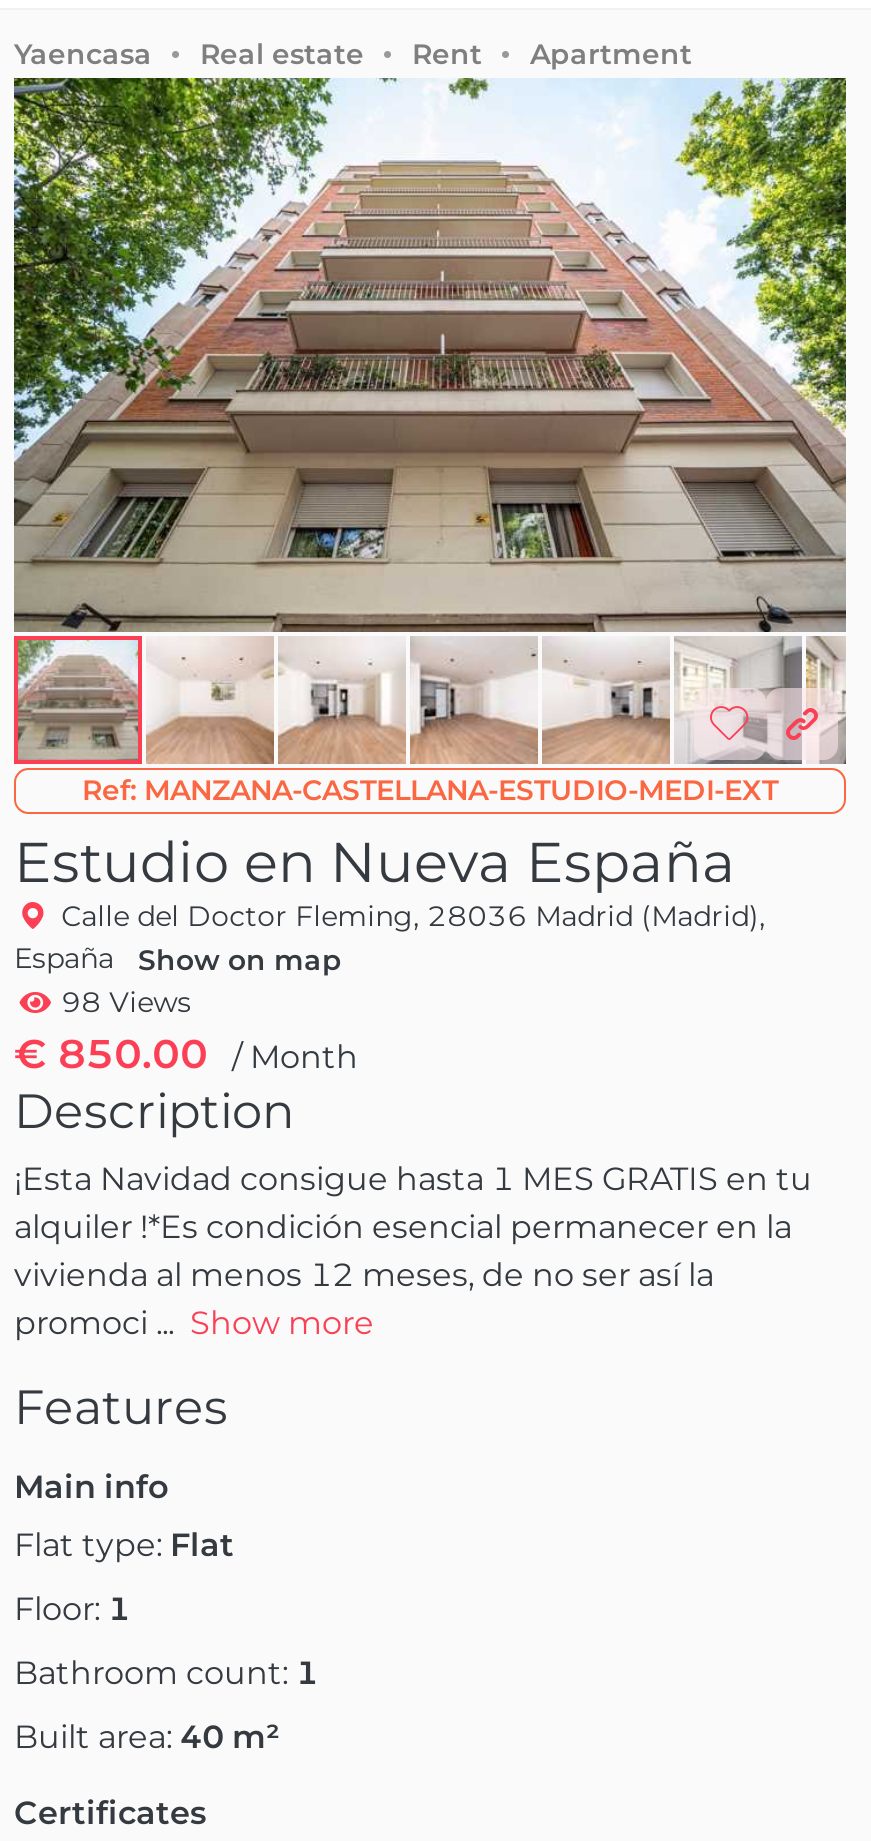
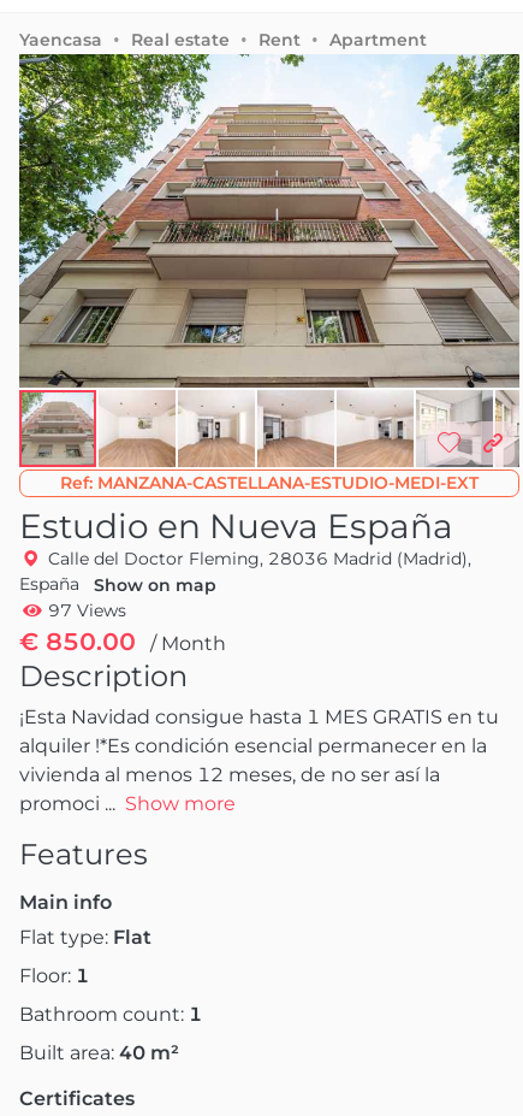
- 98 Views
+ 97 Views
